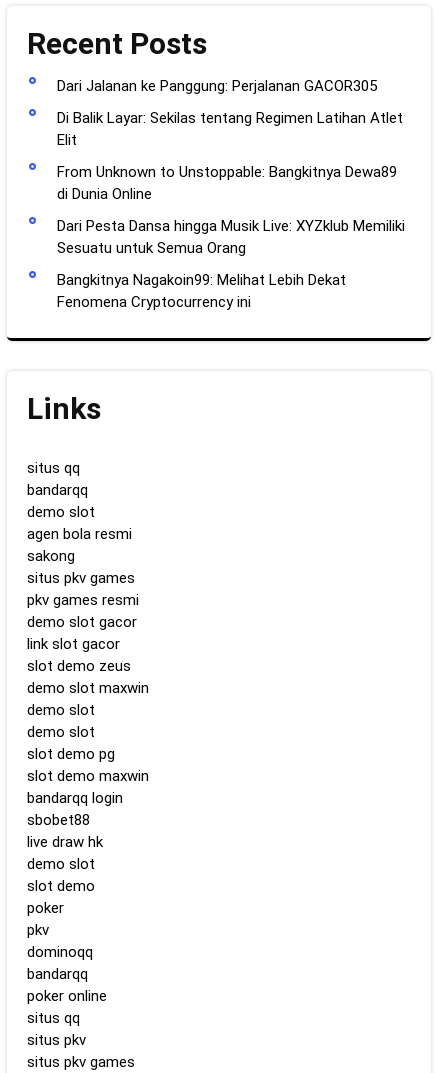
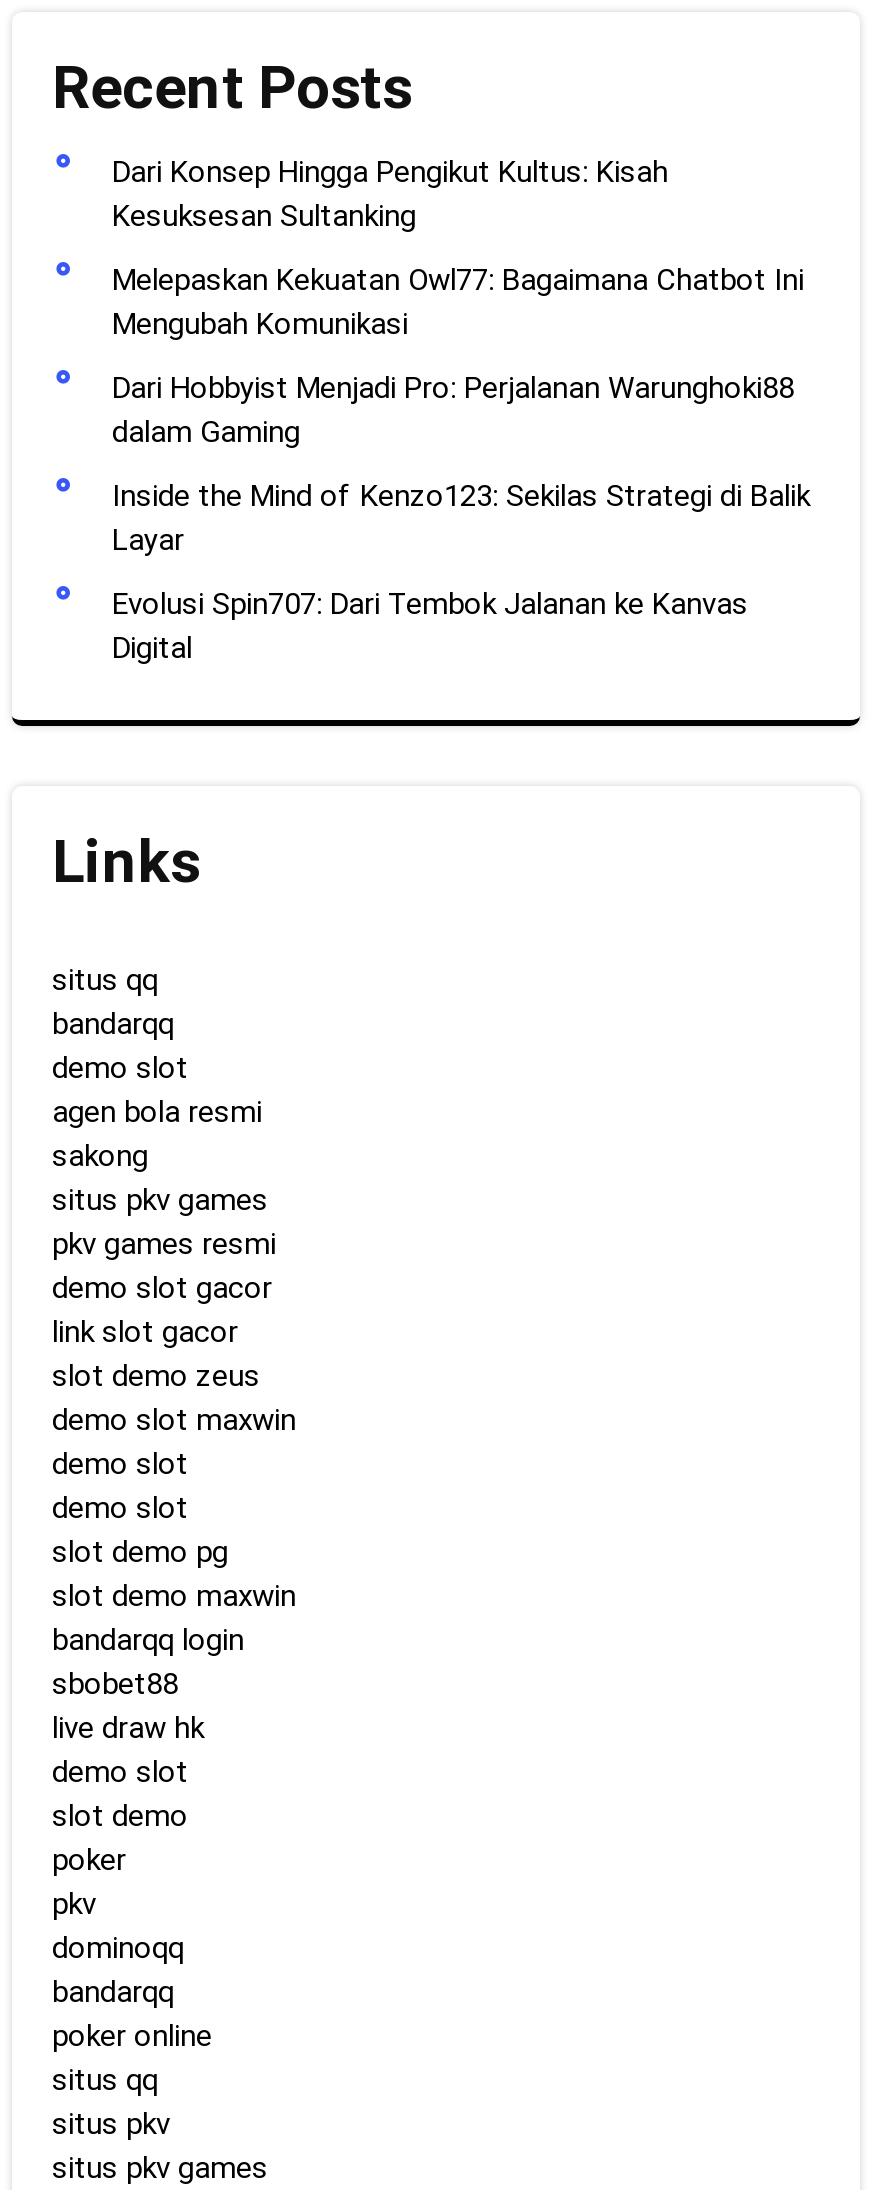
- Dari Jalanan ke Panggung: Perjalanan GACOR305
+ Dari Konsep Hingga Pengikut Kultus: Kisah
+ Kesuksesan Sultanking

- Di Balik Layar: Sekilas tentang Regimen Latihan Atlet
- Elit
+ Melepaskan Kekuatan Owl77: Bagaimana Chatbot Ini
+ Mengubah Komunikasi

- From Unknown to Unstoppable: Bangkitnya Dewa89
- di Dunia Online
+ Dari Hobbyist Menjadi Pro: Perjalanan Warunghoki88
+ dalam Gaming

- Dari Pesta Dansa hingga Musik Live: XYZklub Memiliki
- Sesuatu untuk Semua Orang
+ Inside the Mind of Kenzo123: Sekilas Strategi di Balik
+ Layar

- Bangkitnya Nagakoin99: Melihat Lebih Dekat
- Fenomena Cryptocurrency ini
+ Evolusi Spin707: Dari Tembok Jalanan ke Kanvas
+ Digital
